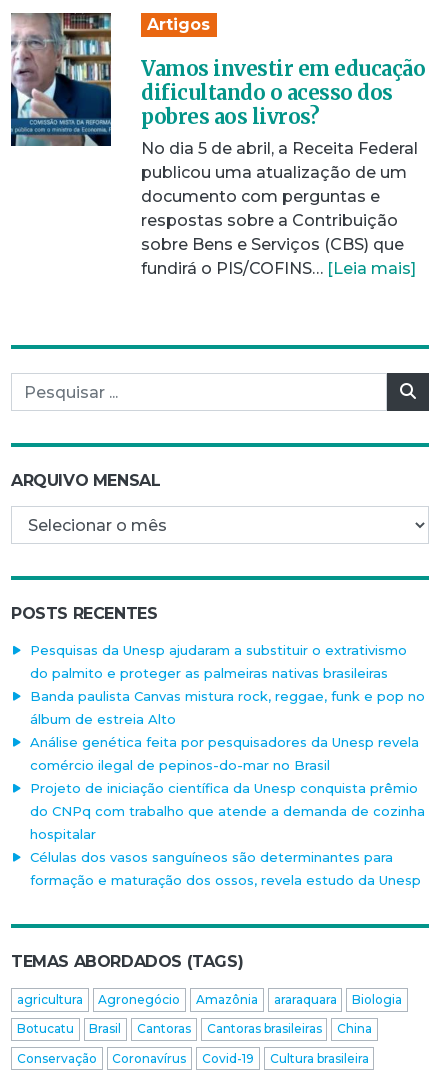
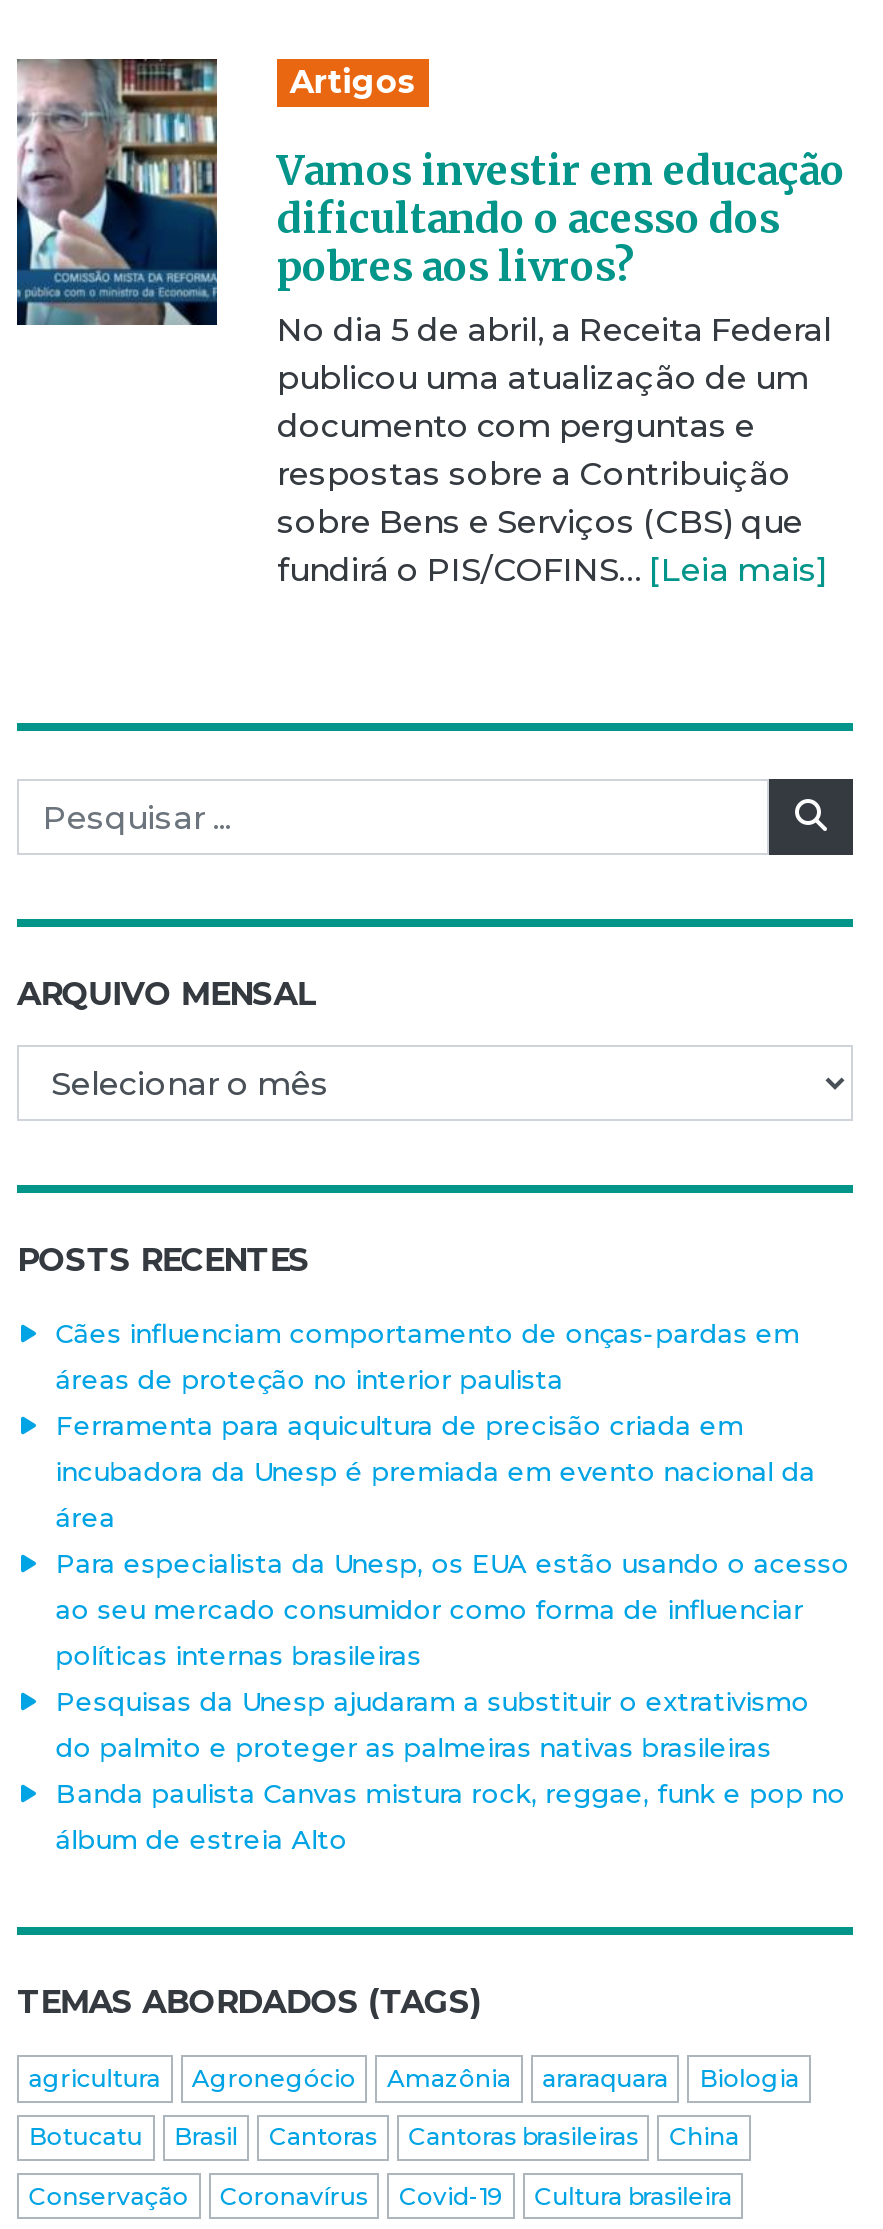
+ Cães influenciam comportamento de onças-pardas em
+ áreas de proteção no interior paulista
+ Ferramenta para aquicultura de precisão criada em
+ incubadora da Unesp é premiada em evento nacional da
+ área
+ Para especialista da Unesp, os EUA estão usando o acesso
+ ao seu mercado consumidor como forma de influenciar
+ políticas internas brasileiras

moved down: Pesquisas da Unesp ajudaram a substituir o extrativismo | do palmito e proteger as palmeiras nativas brasileiras | Banda paulista Canvas mistura rock, reggae, funk e pop no | álbum de estreia Alto

- Análise genética feita por pesquisadores da Unesp revela
- comércio ilegal de pepinos-do-mar no Brasil
- Projeto de iniciação científica da Unesp conquista prêmio
- do CNPq com trabalho que atende a demanda de cozinha
- hospitalar
- Células dos vasos sanguíneos são determinantes para
- formação e maturação dos ossos, revela estudo da Unesp
